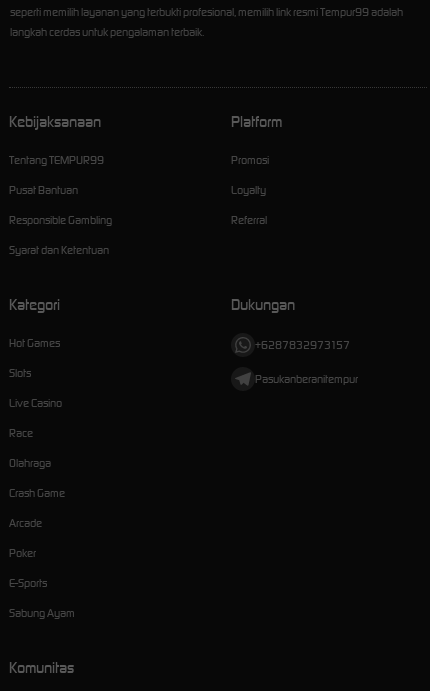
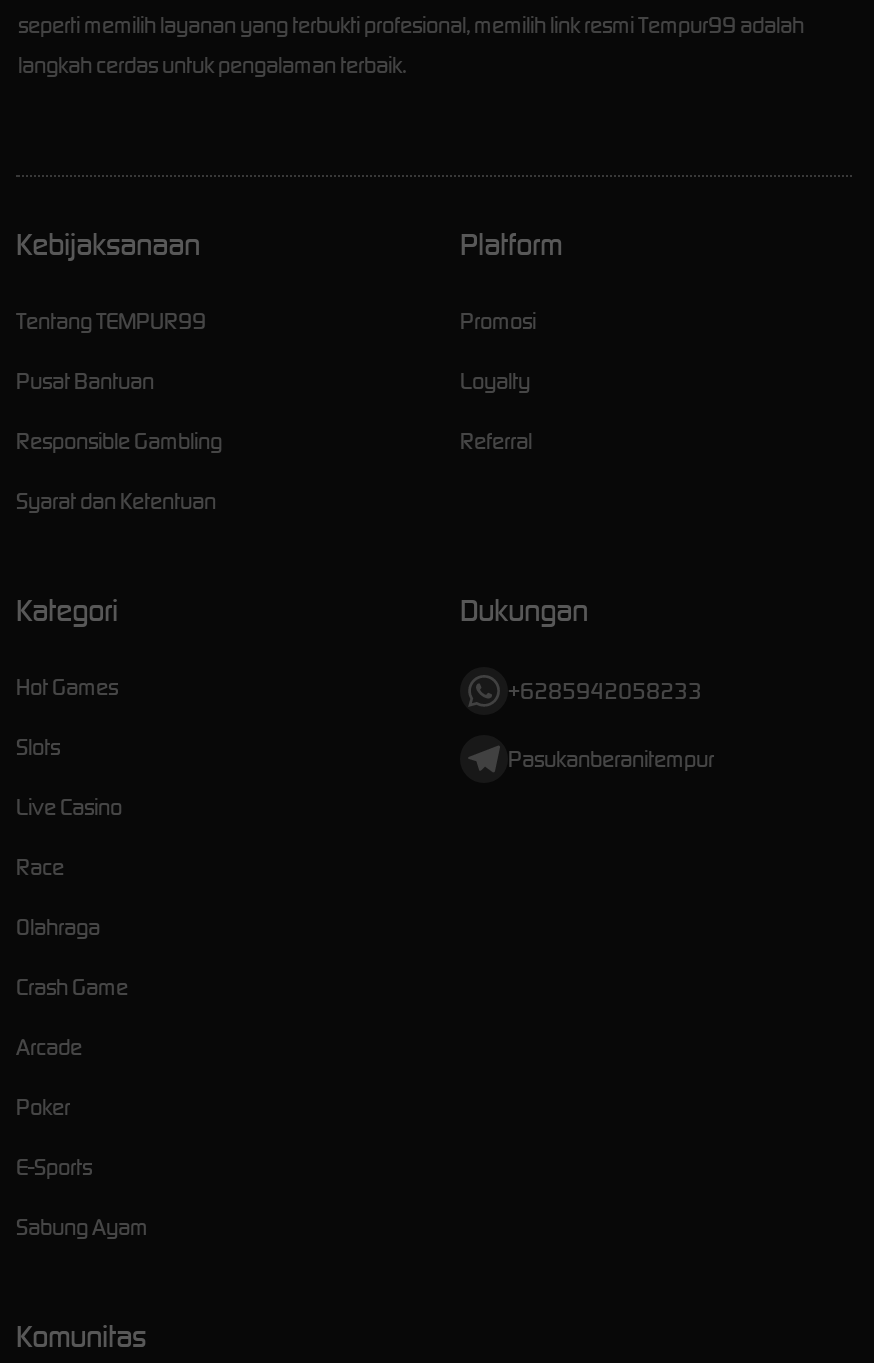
- +6287832973157
+ +6285942058233
